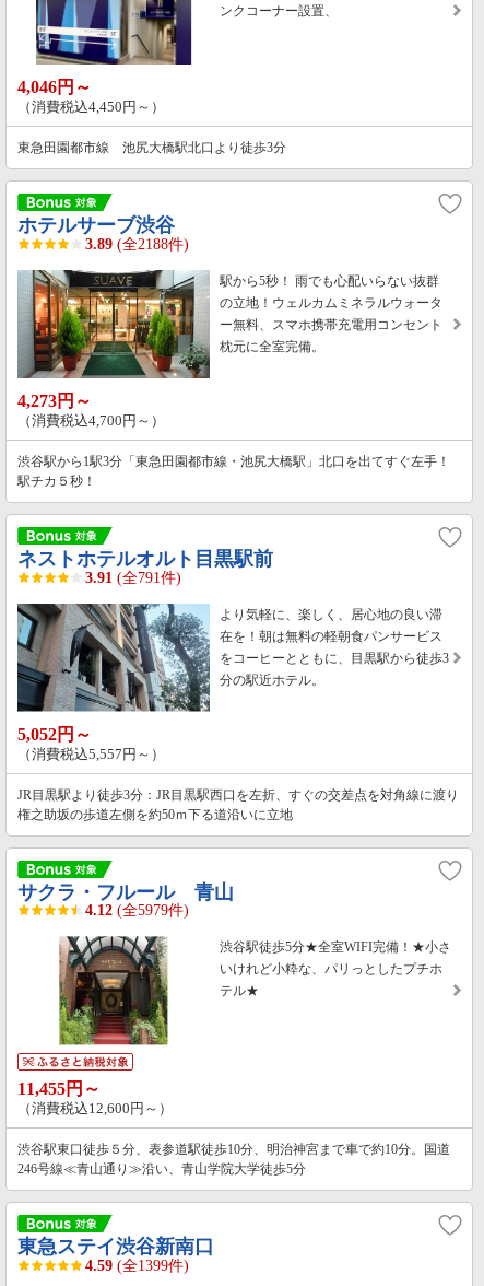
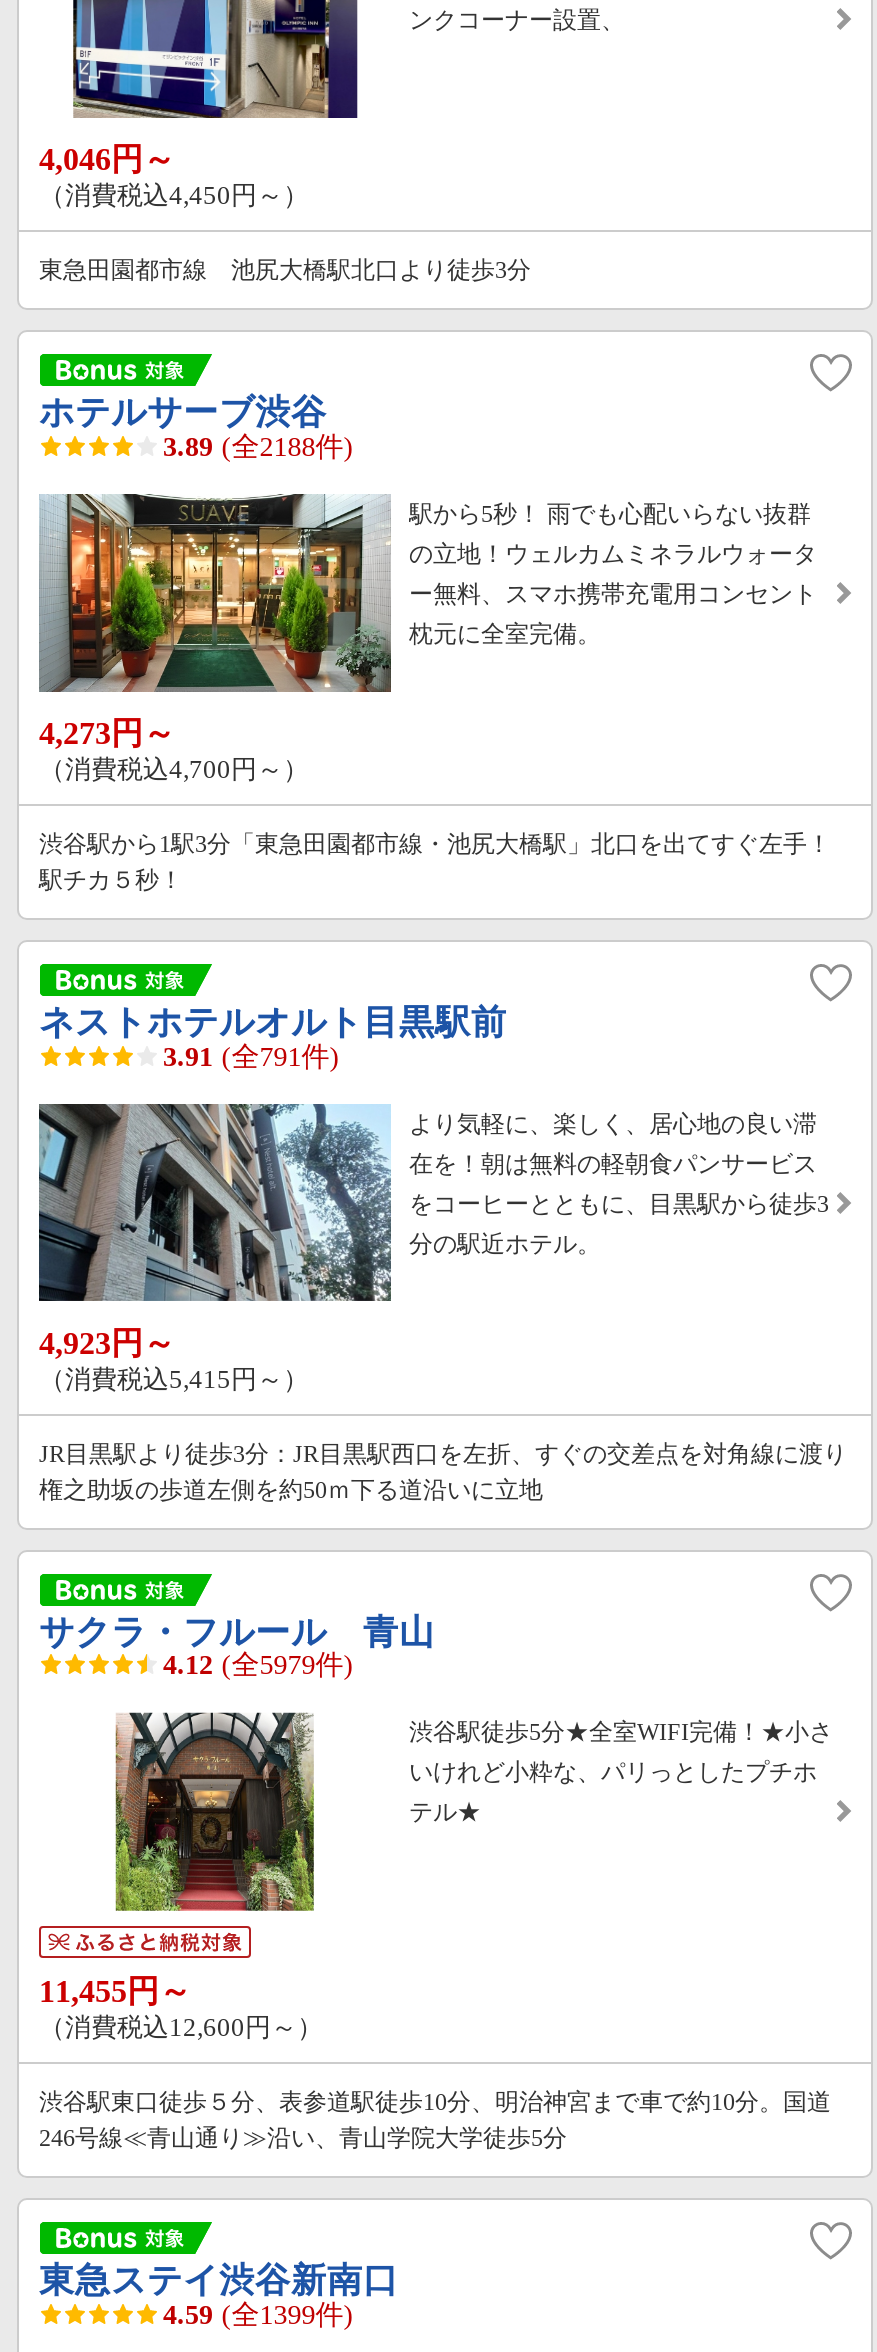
- 5,052円～
+ 4,923円～

- （消費税込5,557円～）
+ （消費税込5,415円～）
